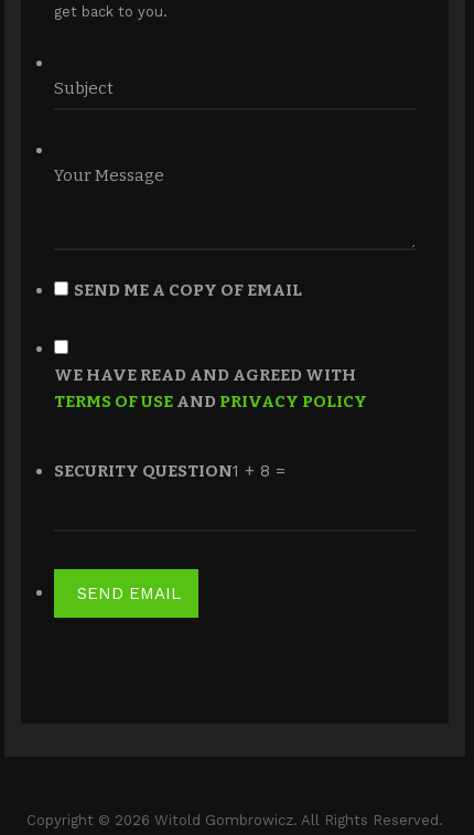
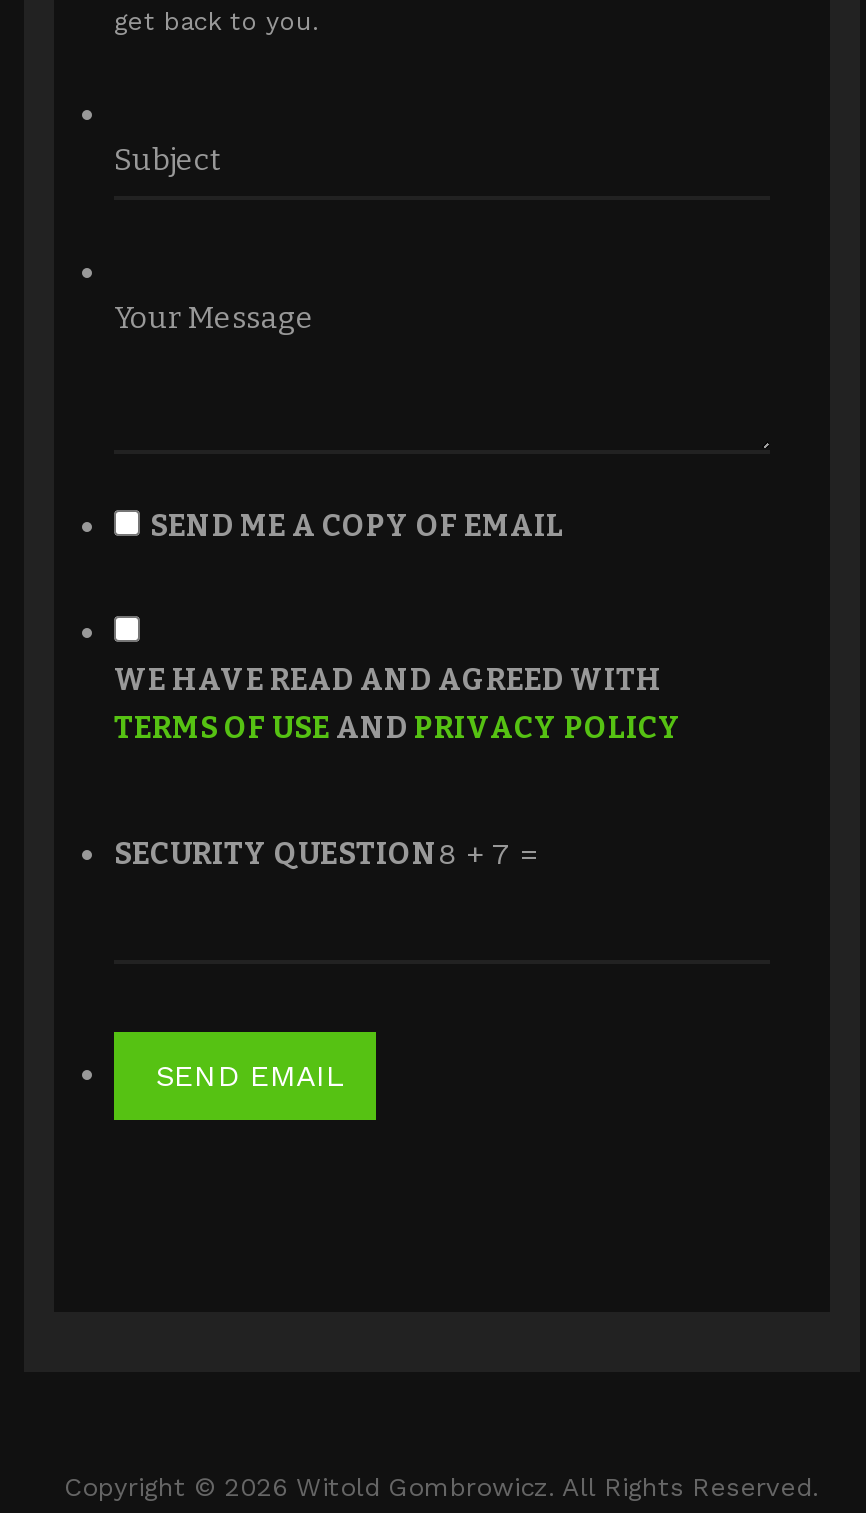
- SECURITY QUESTION1 + 8 =
+ SECURITY QUESTION8 + 7 =
